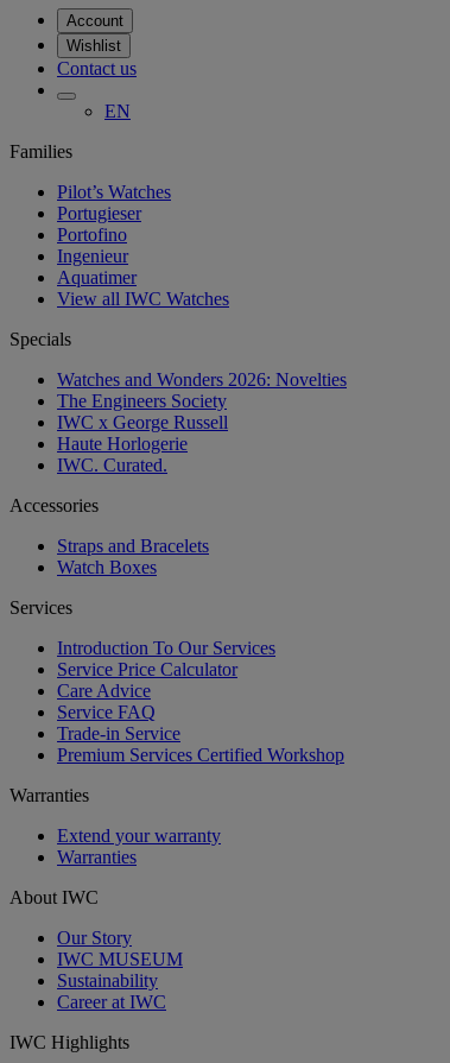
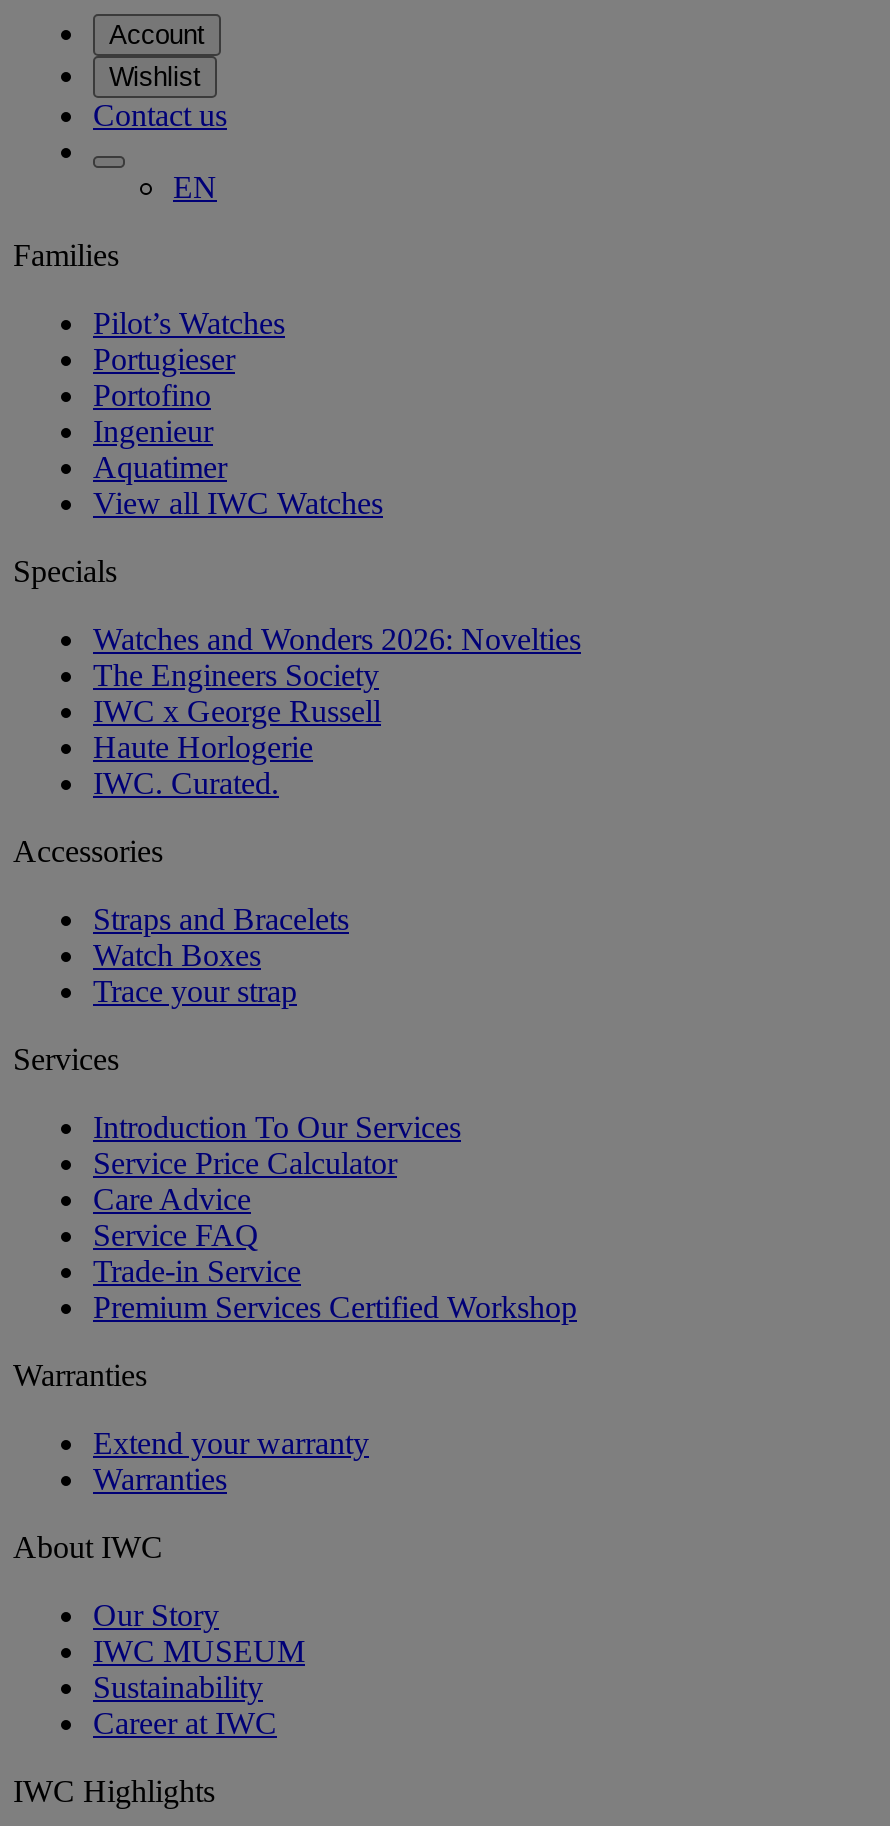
+ Trace your strap
